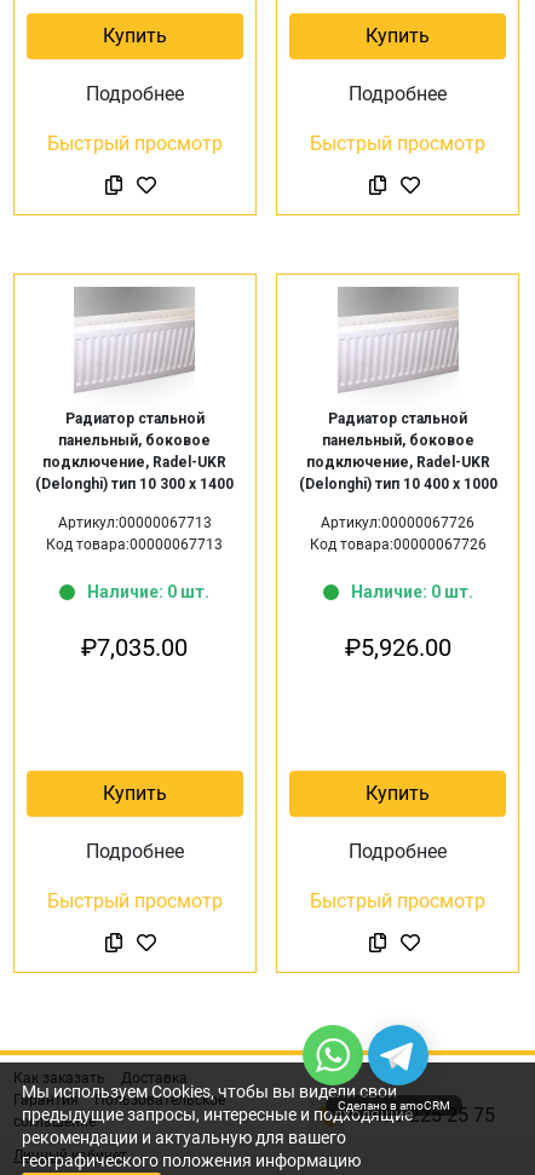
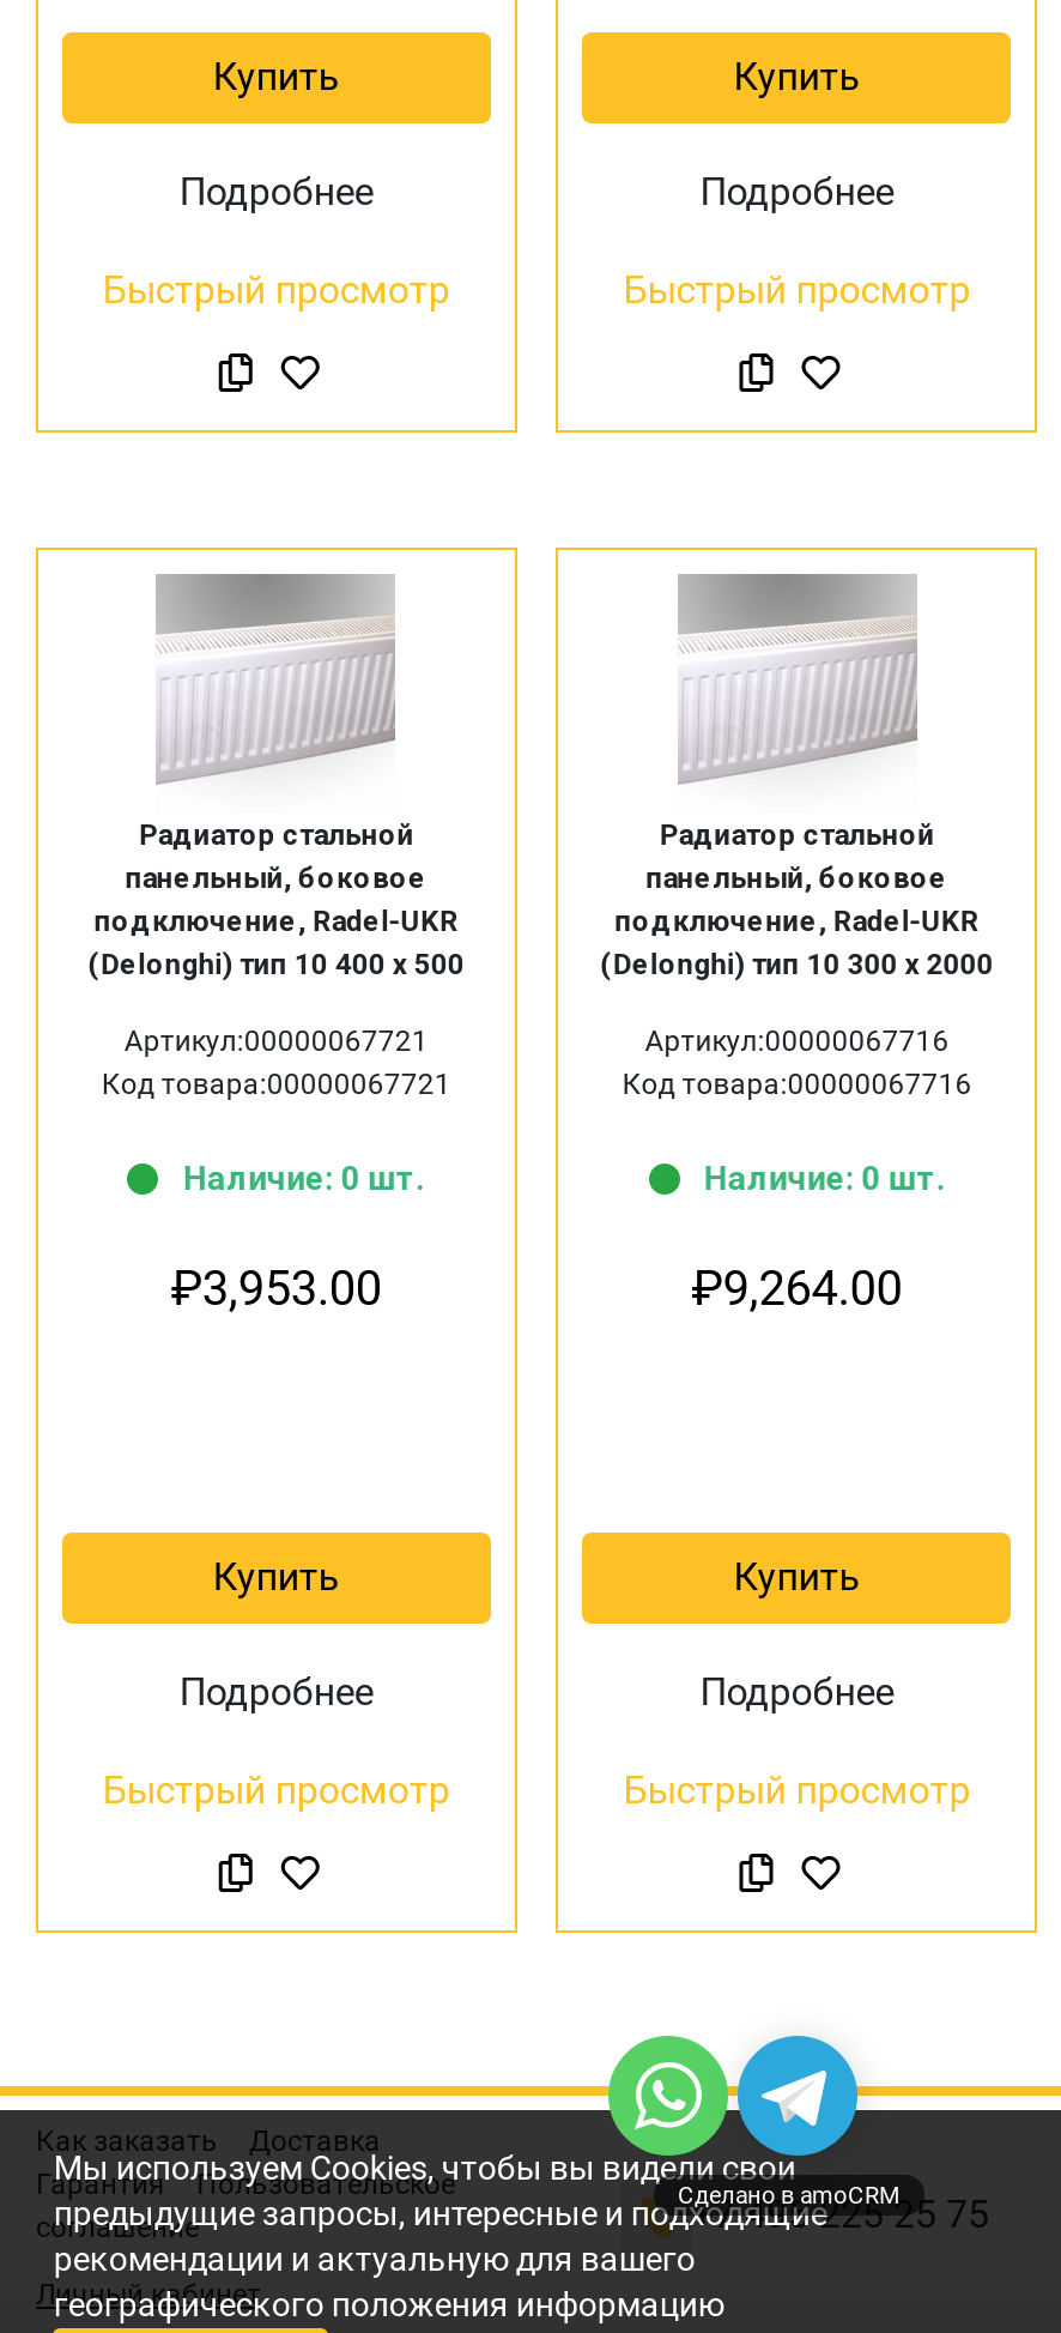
- (Delonghi) тип 10 300 х 1400
+ (Delonghi) тип 10 400 х 500

- (Delonghi) тип 10 400 х 1000
+ (Delonghi) тип 10 300 х 2000

- Артикул:00000067713
- Код товара:00000067713
+ Артикул:00000067721
+ Код товара:00000067721

- Артикул:00000067726
- Код товара:00000067726
+ Артикул:00000067716
+ Код товара:00000067716

- ₽7,035.00
+ ₽3,953.00

- ₽5,926.00
+ ₽9,264.00
